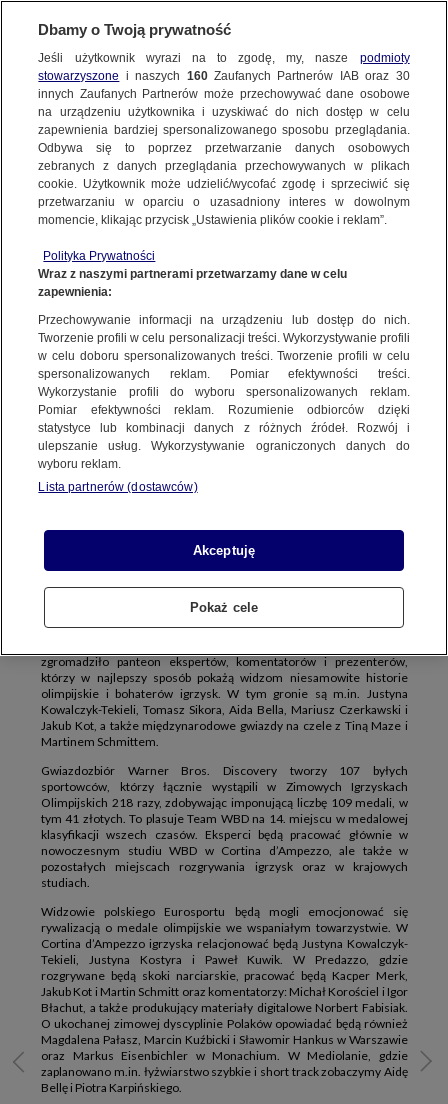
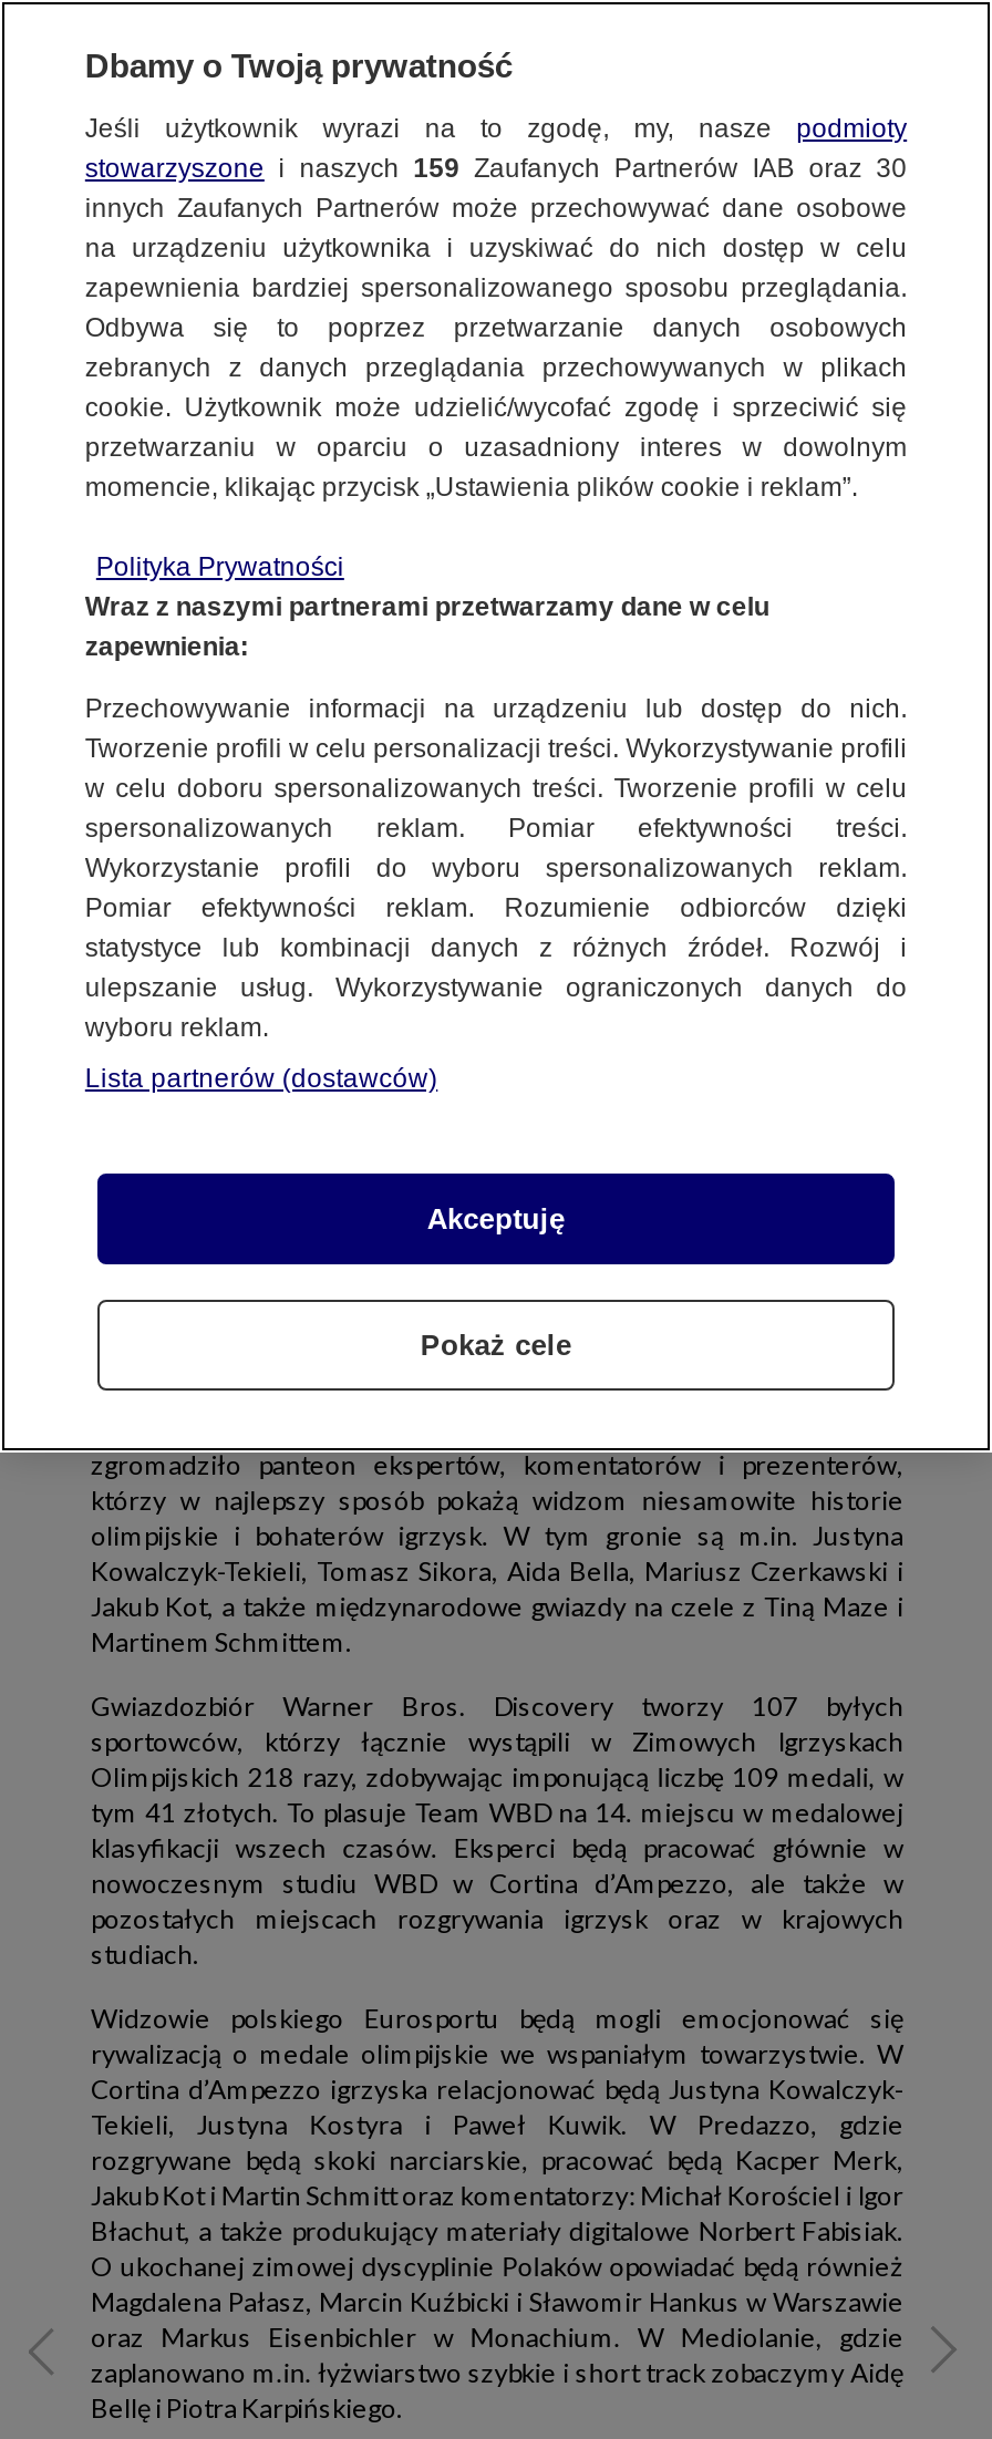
- stowarzyszone i naszych 160 Zaufanych Partnerów IAB oraz 30
+ stowarzyszone i naszych 159 Zaufanych Partnerów IAB oraz 30
